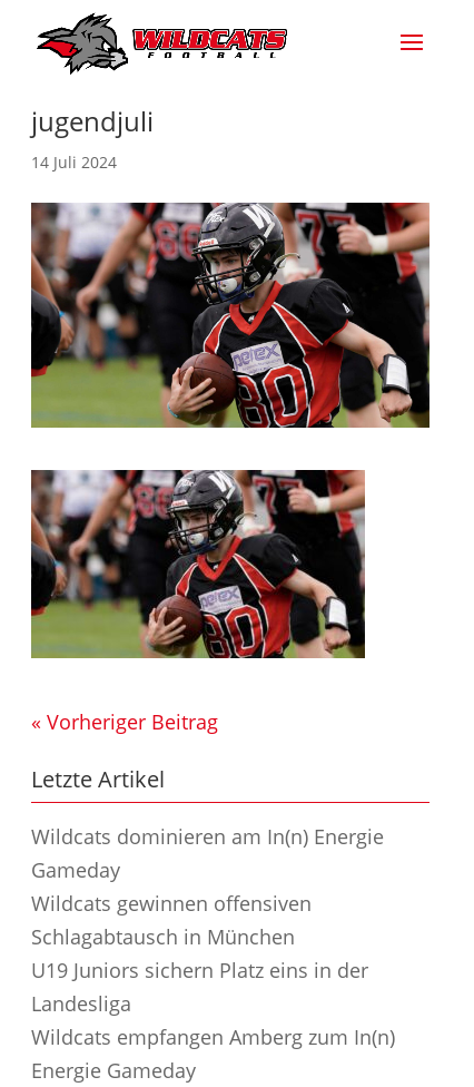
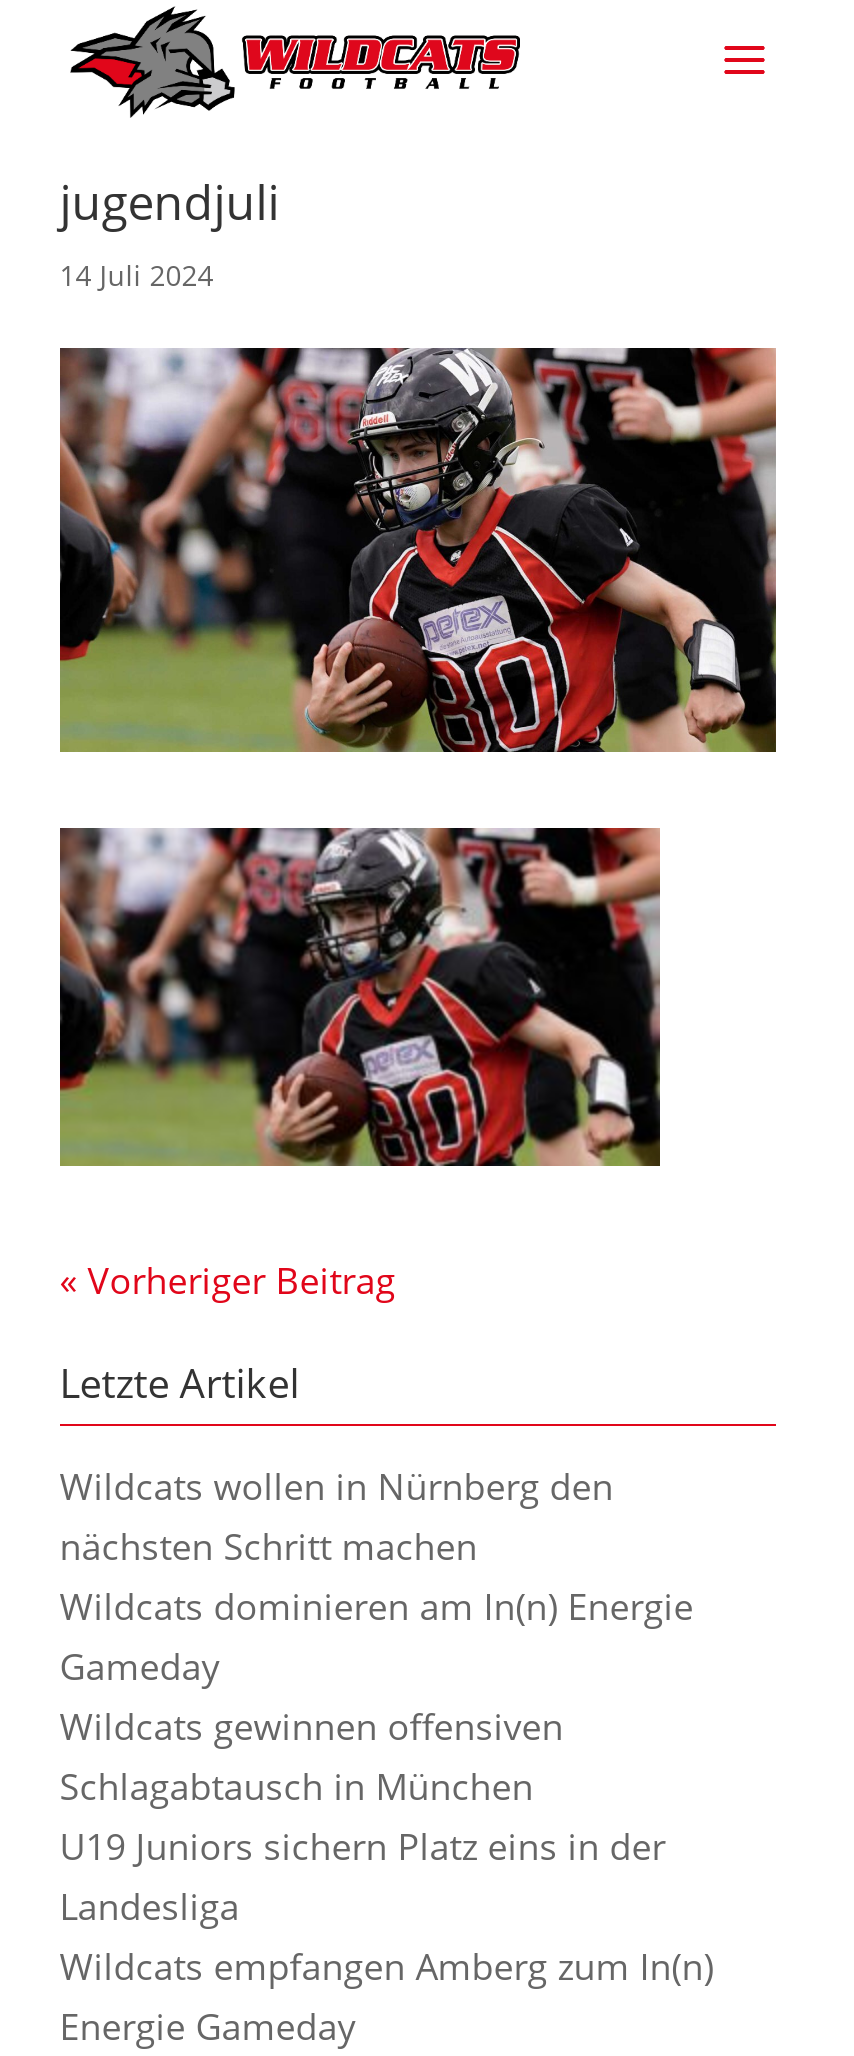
+ Wildcats wollen in Nürnberg den
+ nächsten Schritt machen
